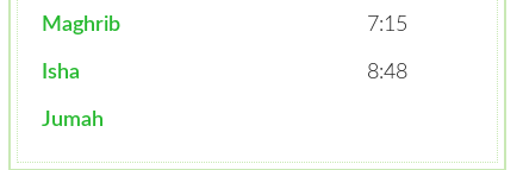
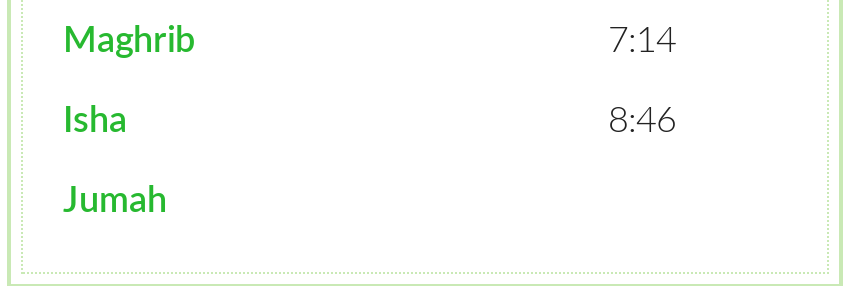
- 7:15
+ 7:14

- 8:48
+ 8:46
